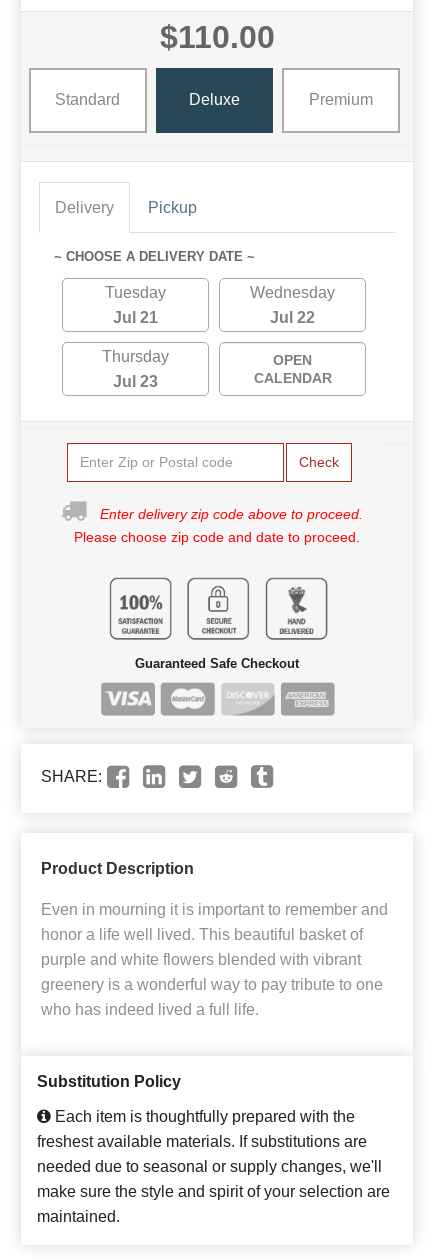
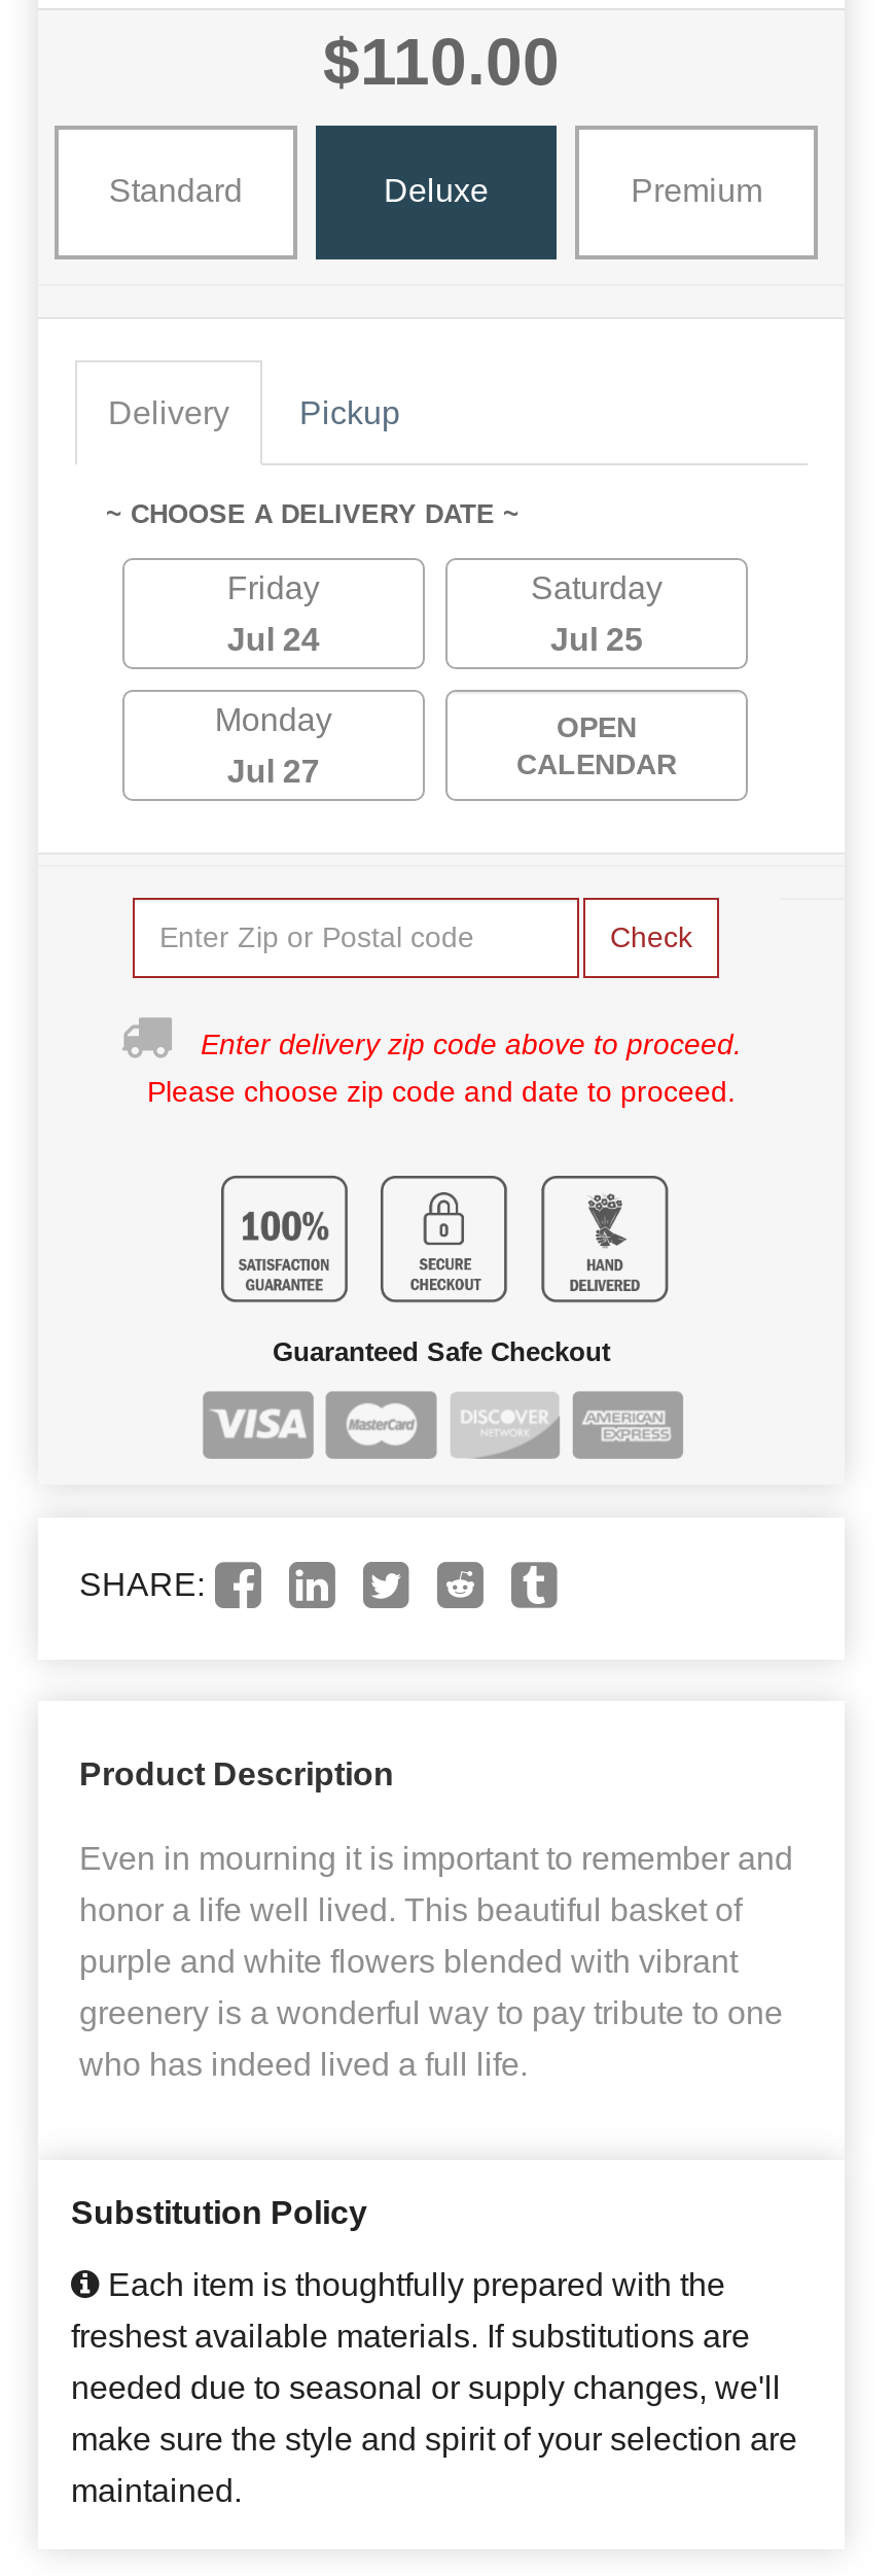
- Tuesday
+ Friday

- Wednesday
+ Saturday

- Jul 21
+ Jul 24

- Jul 22
+ Jul 25

- Thursday
+ Monday

- Jul 23
+ Jul 27
